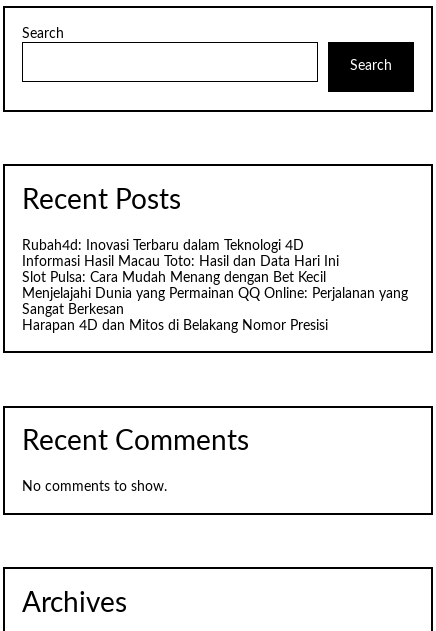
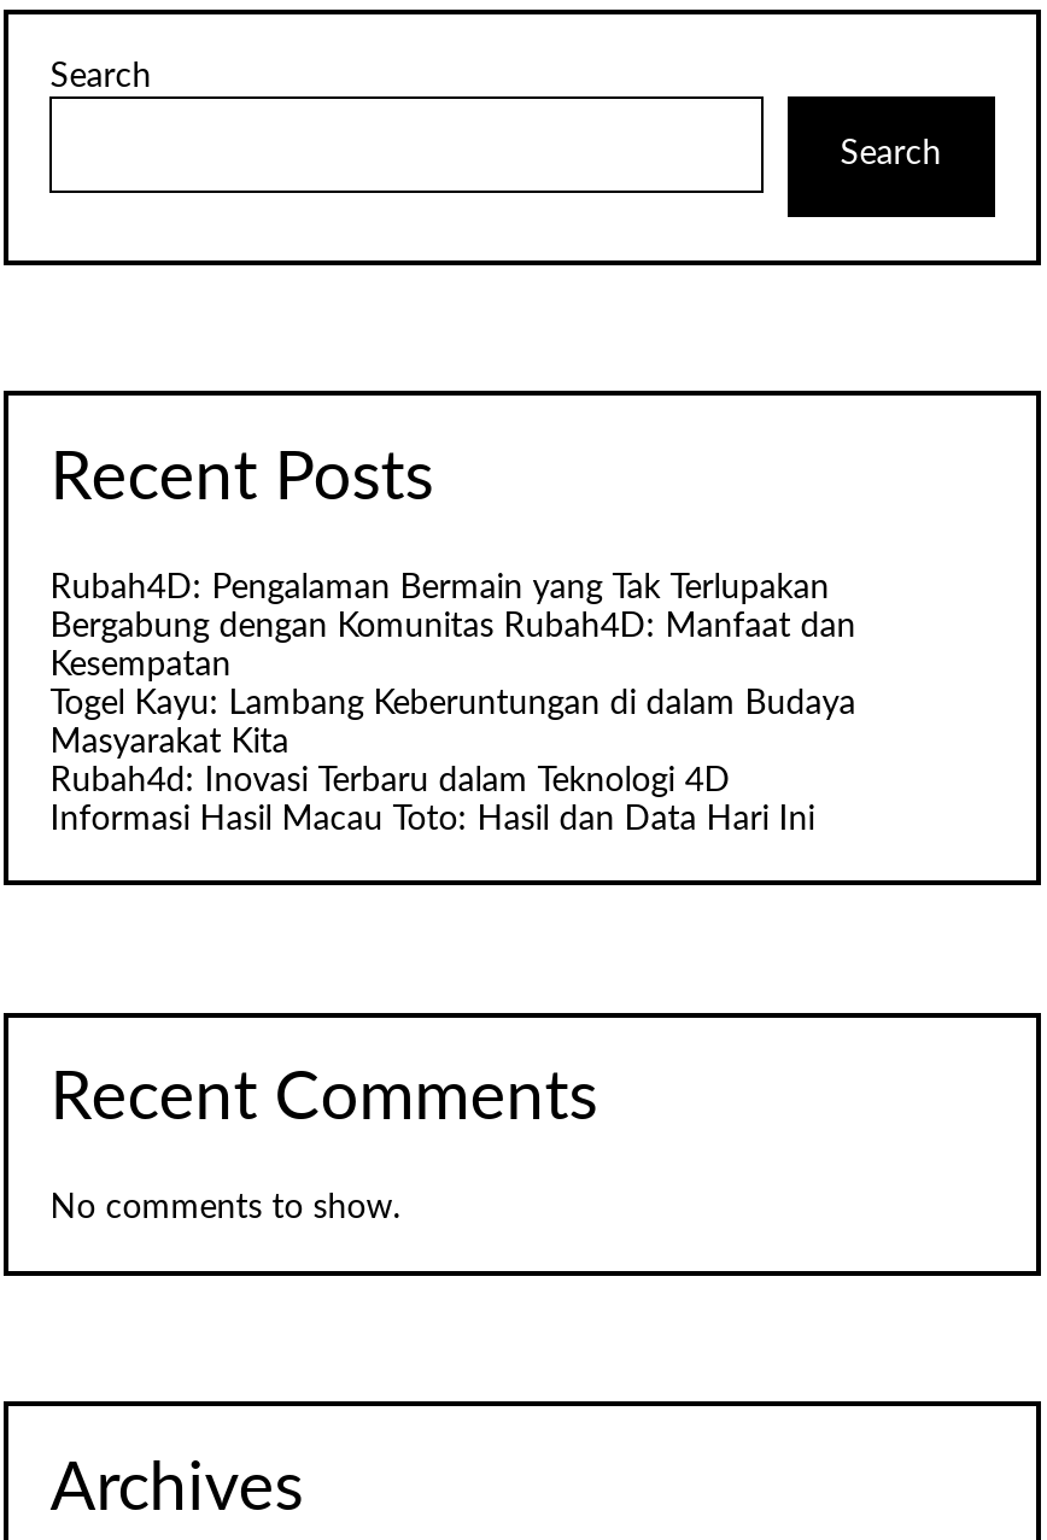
+ Rubah4D: Pengalaman Bermain yang Tak Terlupakan
+ Bergabung dengan Komunitas Rubah4D: Manfaat dan
+ Kesempatan
+ Togel Kayu: Lambang Keberuntungan di dalam Budaya
+ Masyarakat Kita

moved down: Rubah4d: Inovasi Terbaru dalam Teknologi 4D | Informasi Hasil Macau Toto: Hasil dan Data Hari Ini

- Slot Pulsa: Cara Mudah Menang dengan Bet Kecil
- Menjelajahi Dunia yang Permainan QQ Online: Perjalanan yang
- Sangat Berkesan
- Harapan 4D dan Mitos di Belakang Nomor Presisi
